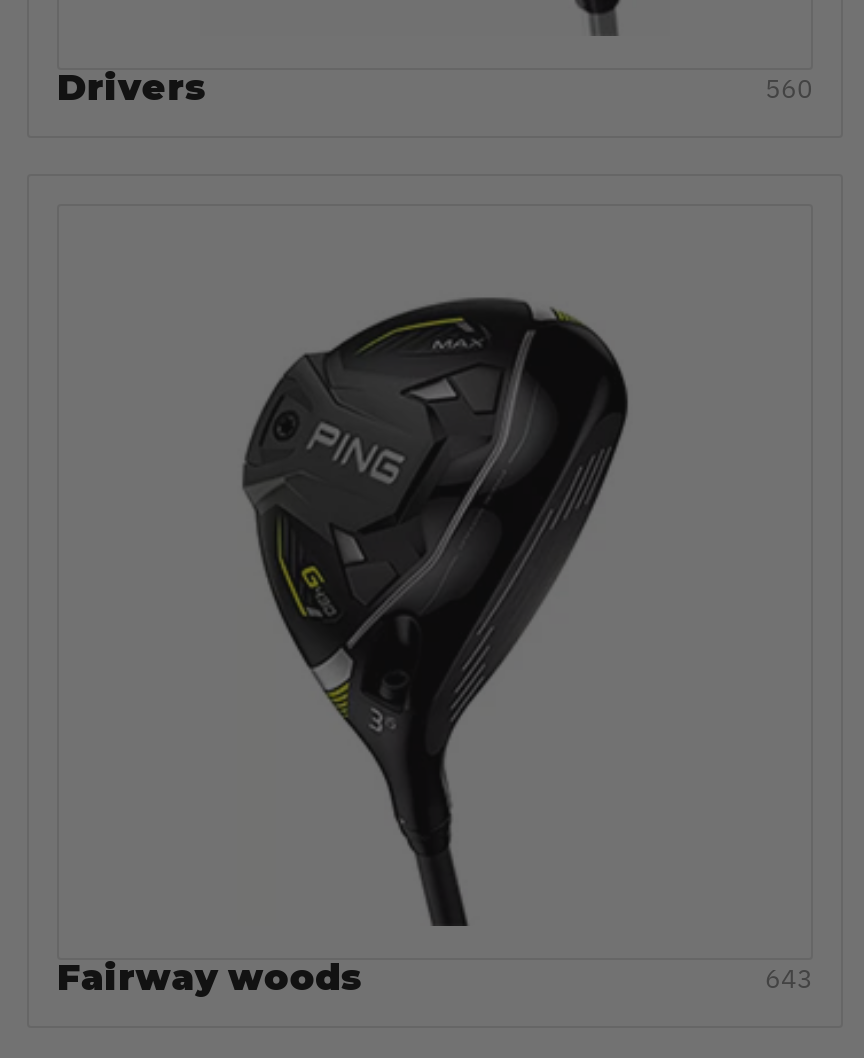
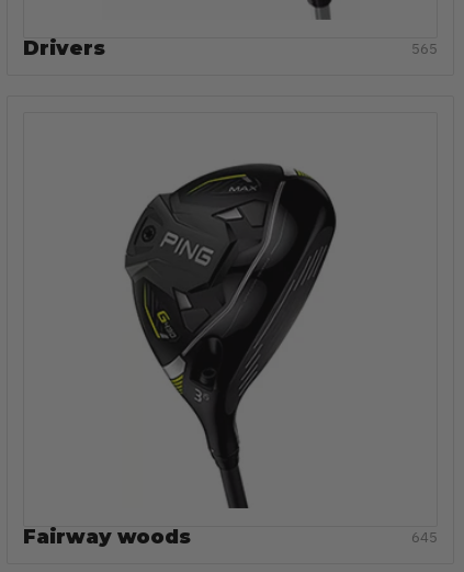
- 560
+ 565

- 643
+ 645
